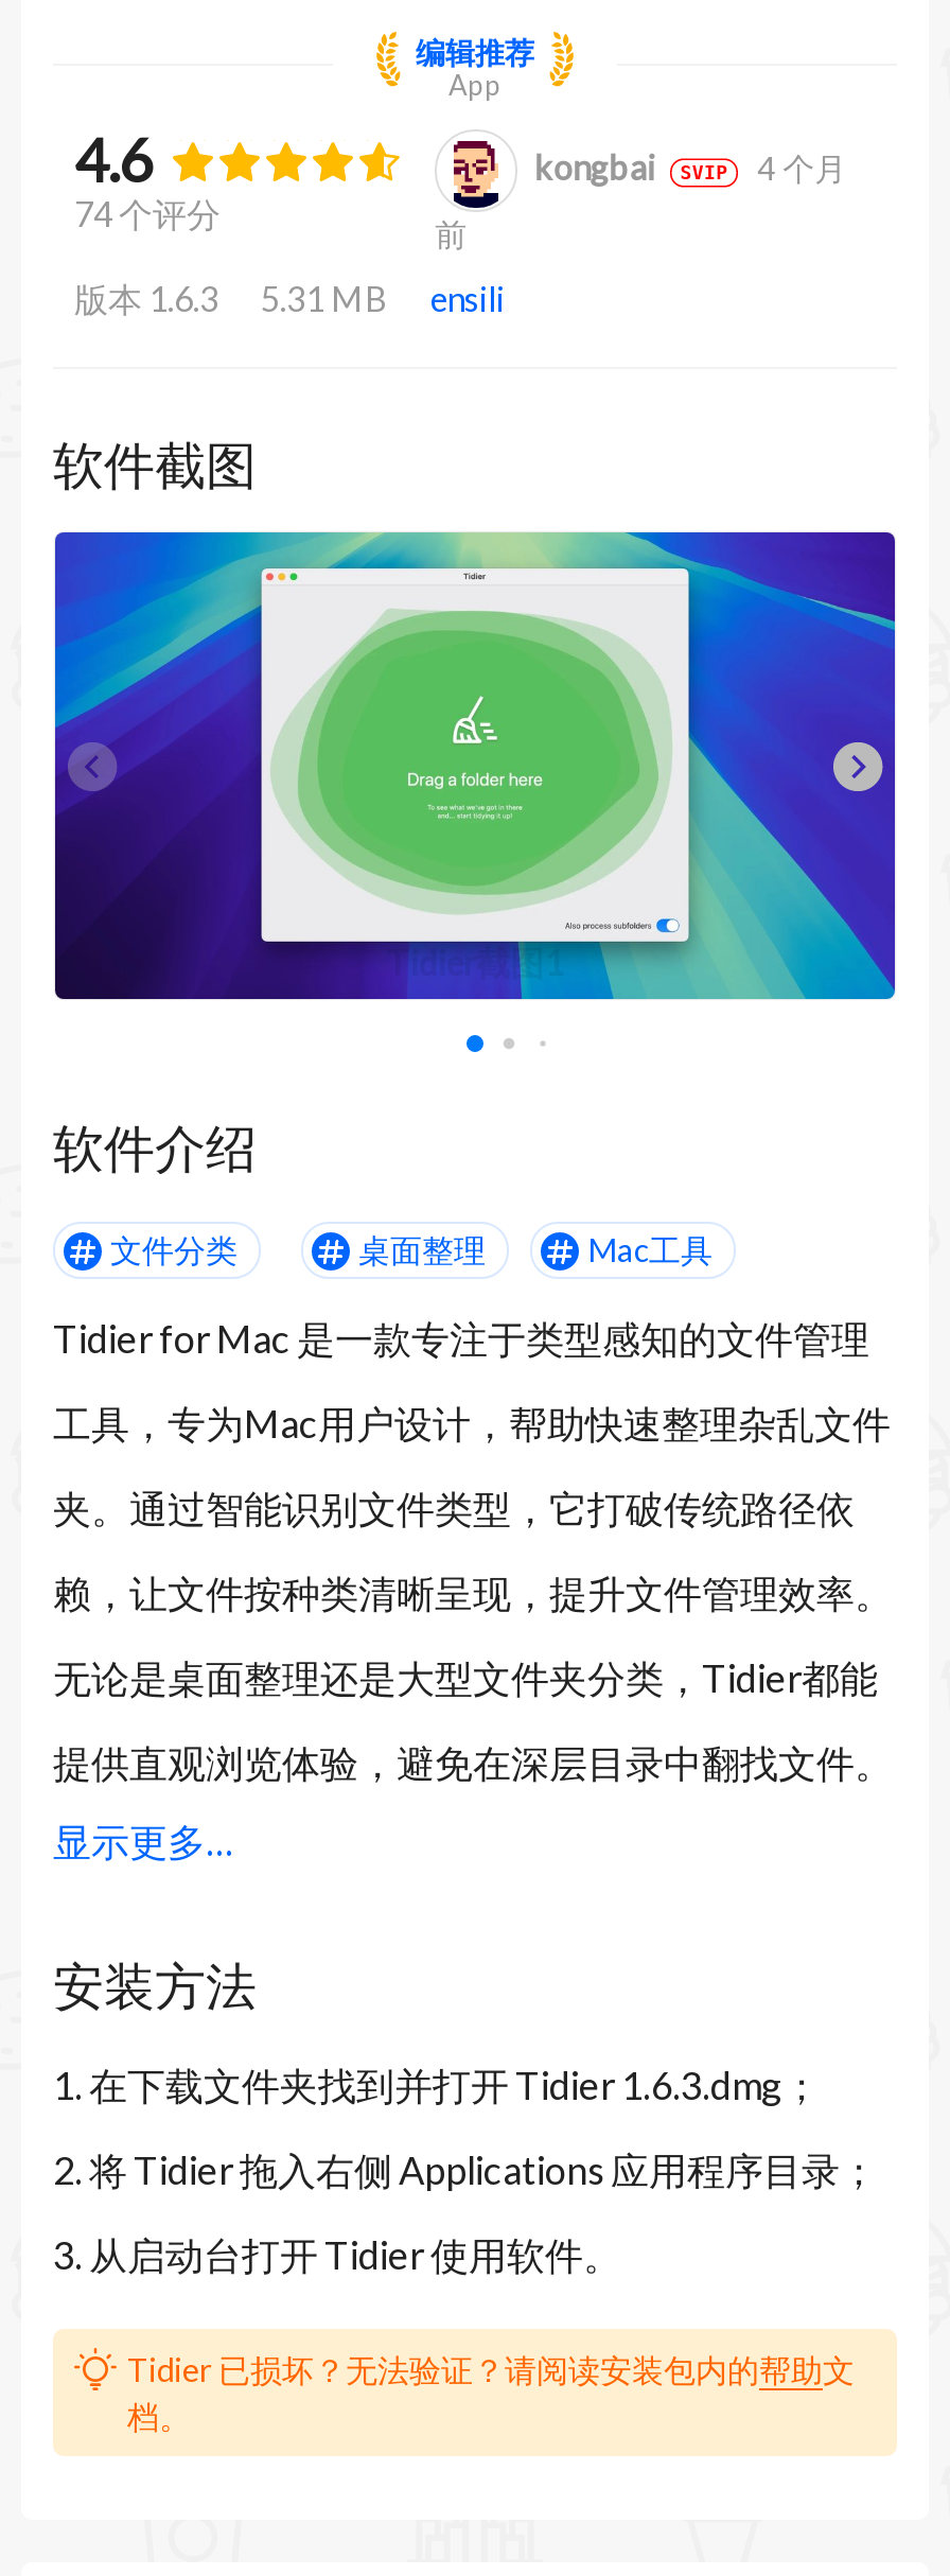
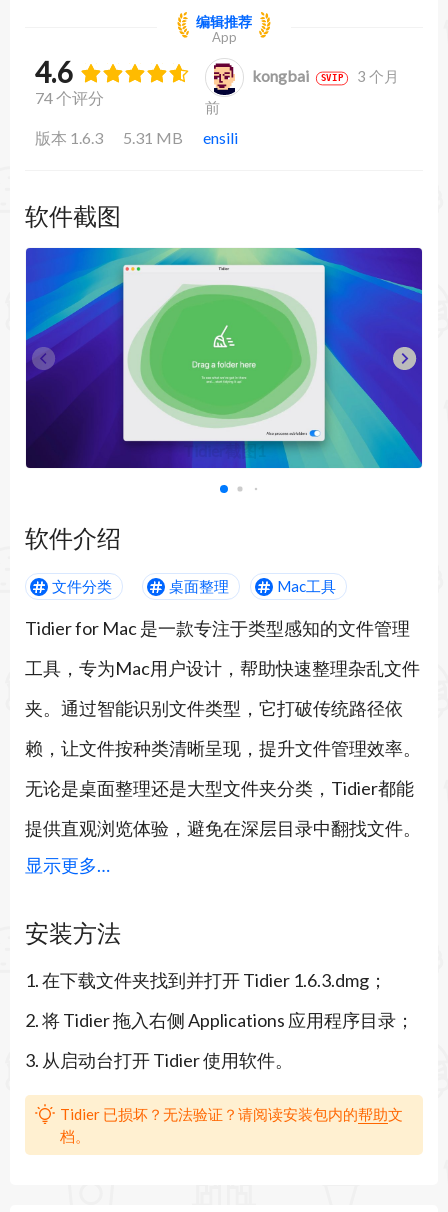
- kongbai SVIP 4 个月
+ kongbai SVIP 3 个月
